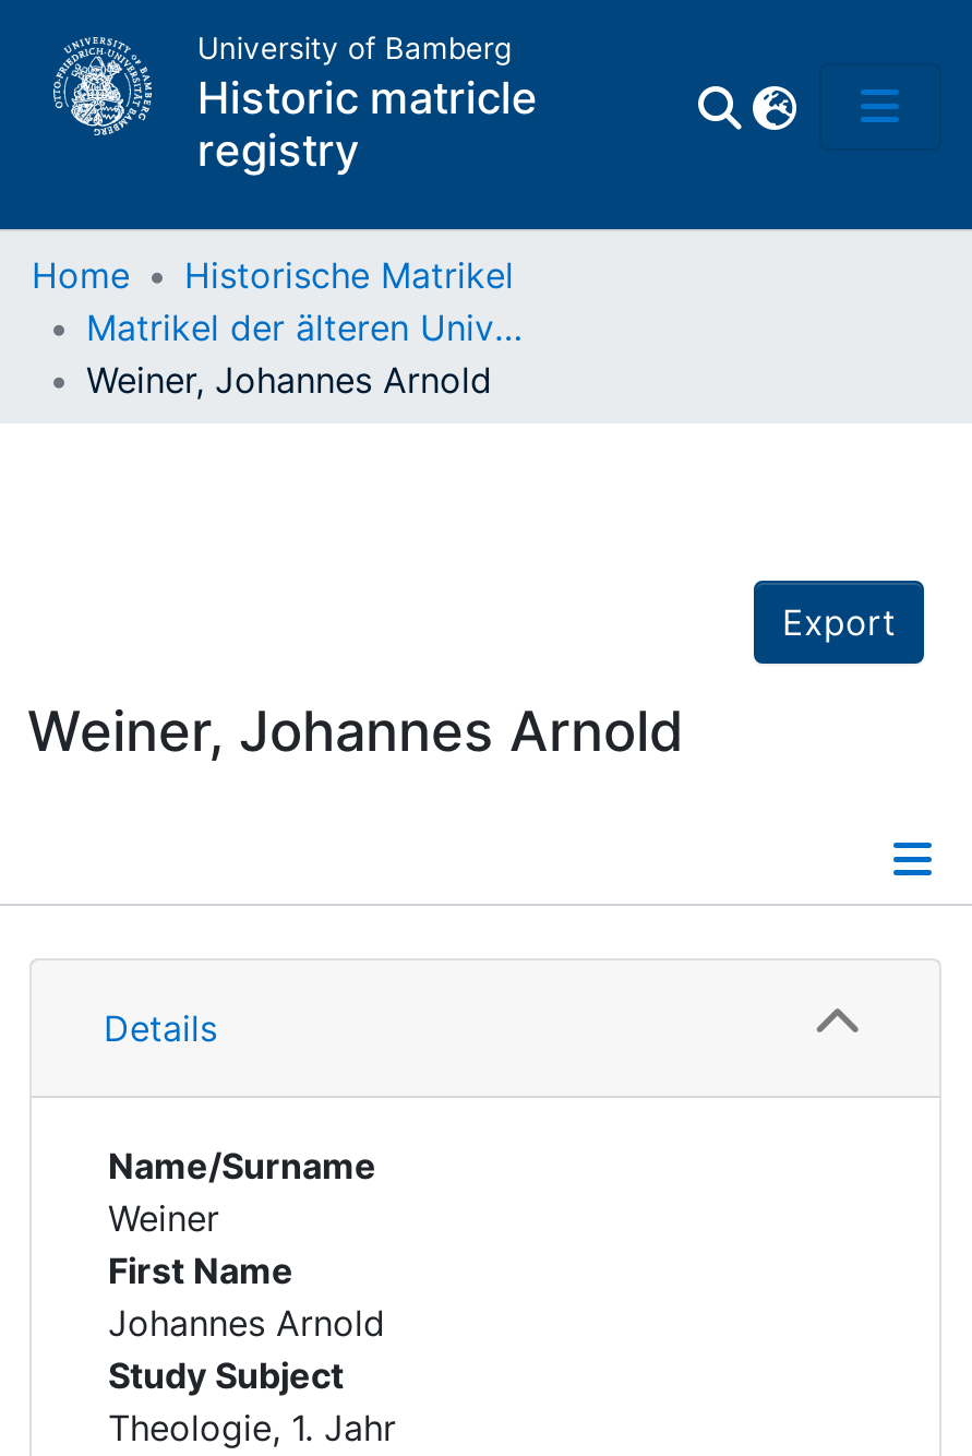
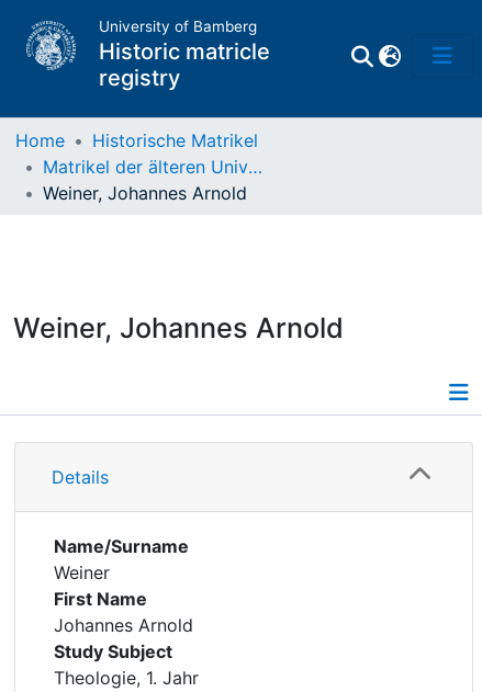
- Export
